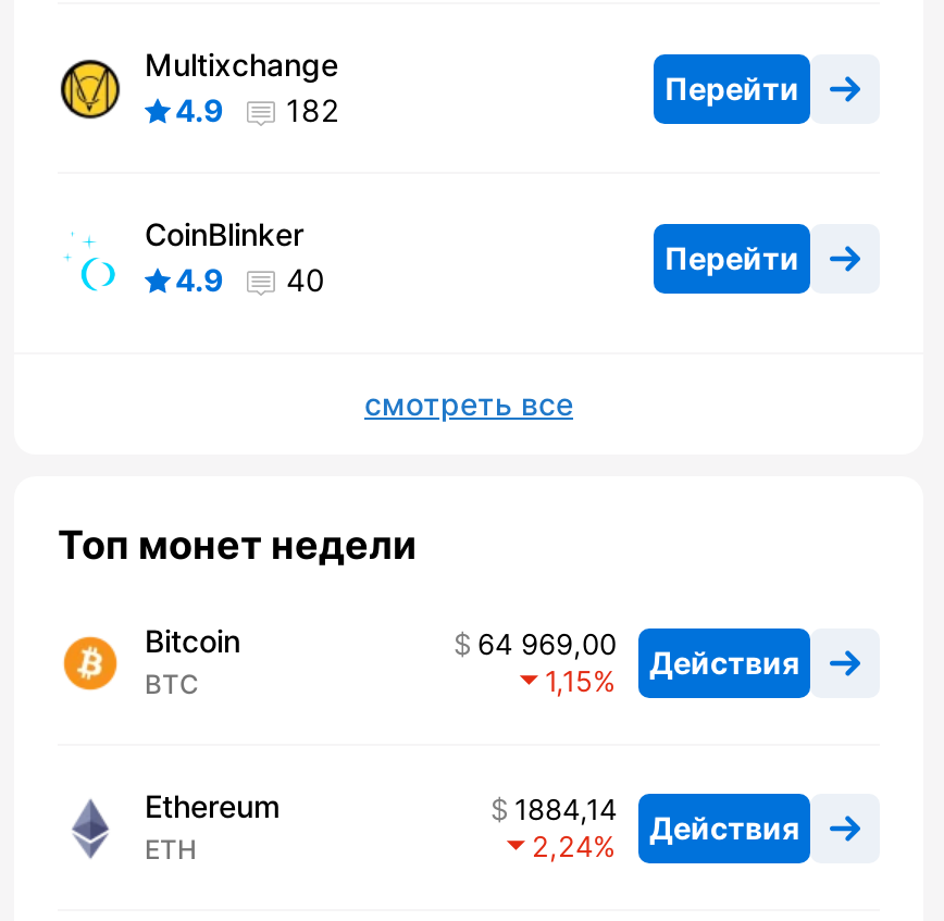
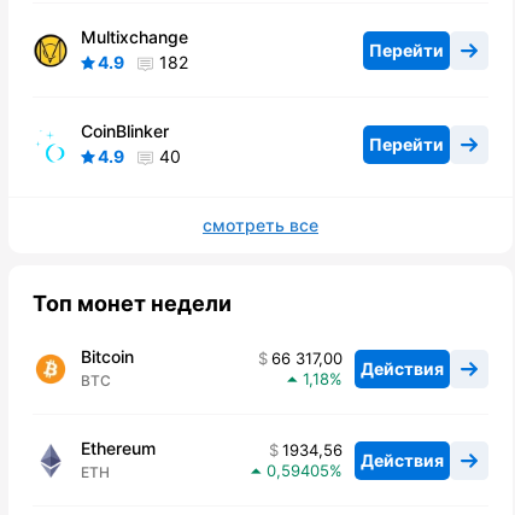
- 64 969,00 Действия
+ 66 317,00 Действия

- 1,15
+ 1,18

- 1884,14 Действия
+ 1934,56 Действия

- 2,24
+ 0,59405
